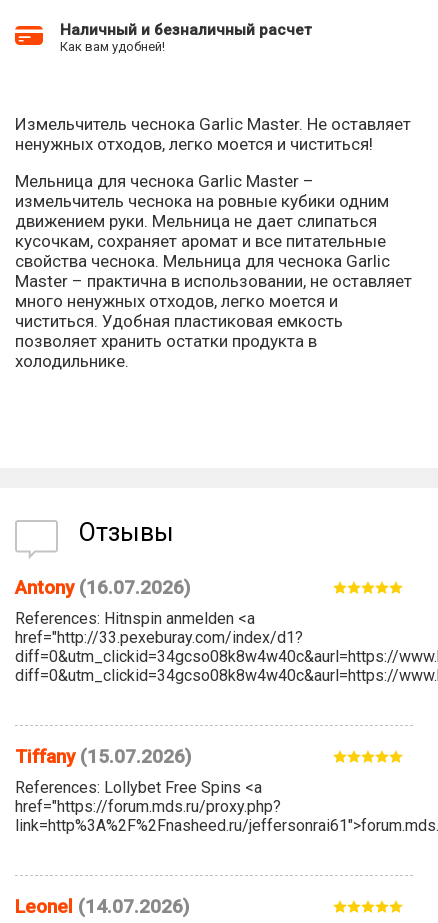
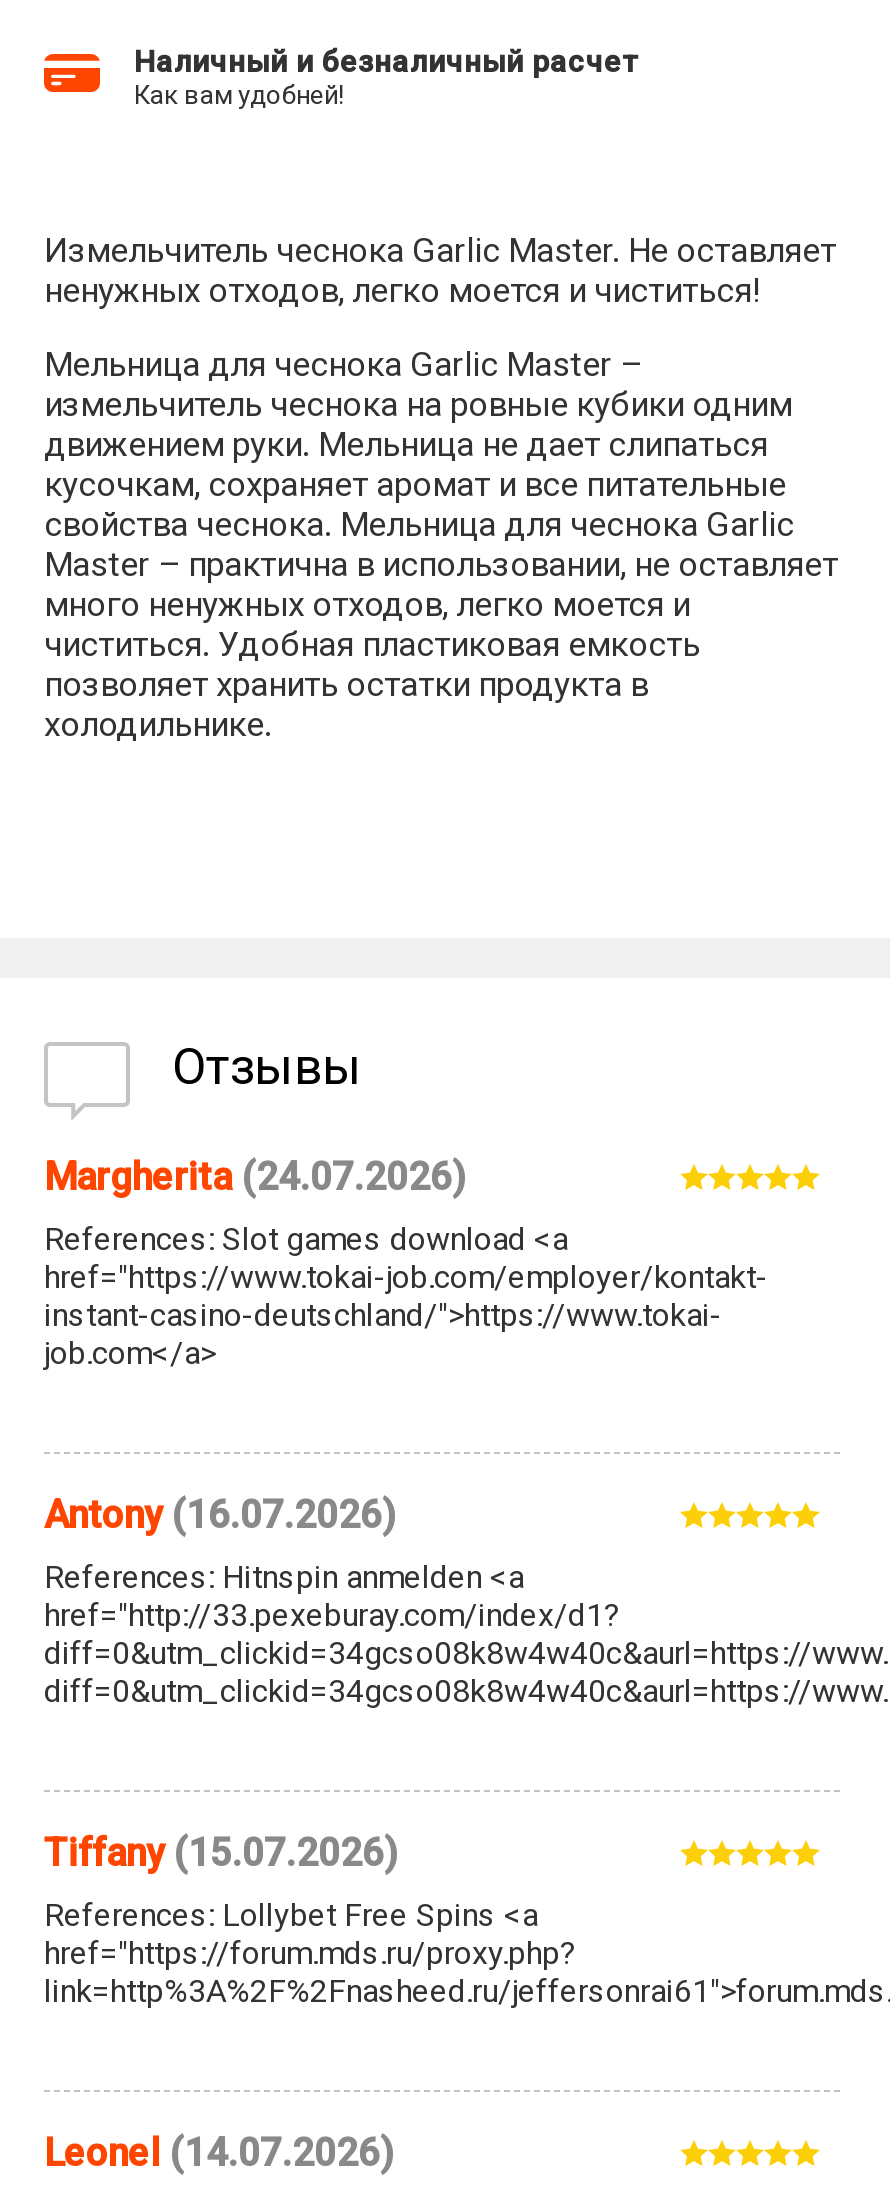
+ Margherita (24.07.2026)
+ References: Slot games download <a
+ href="https://www.tokai-job.com/employer/kontakt-
+ instant-casino-deutschland/">https://www.tokai-
+ job.com</a>
